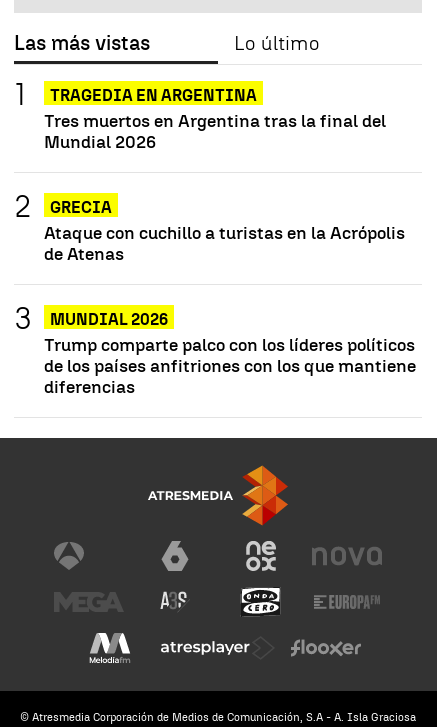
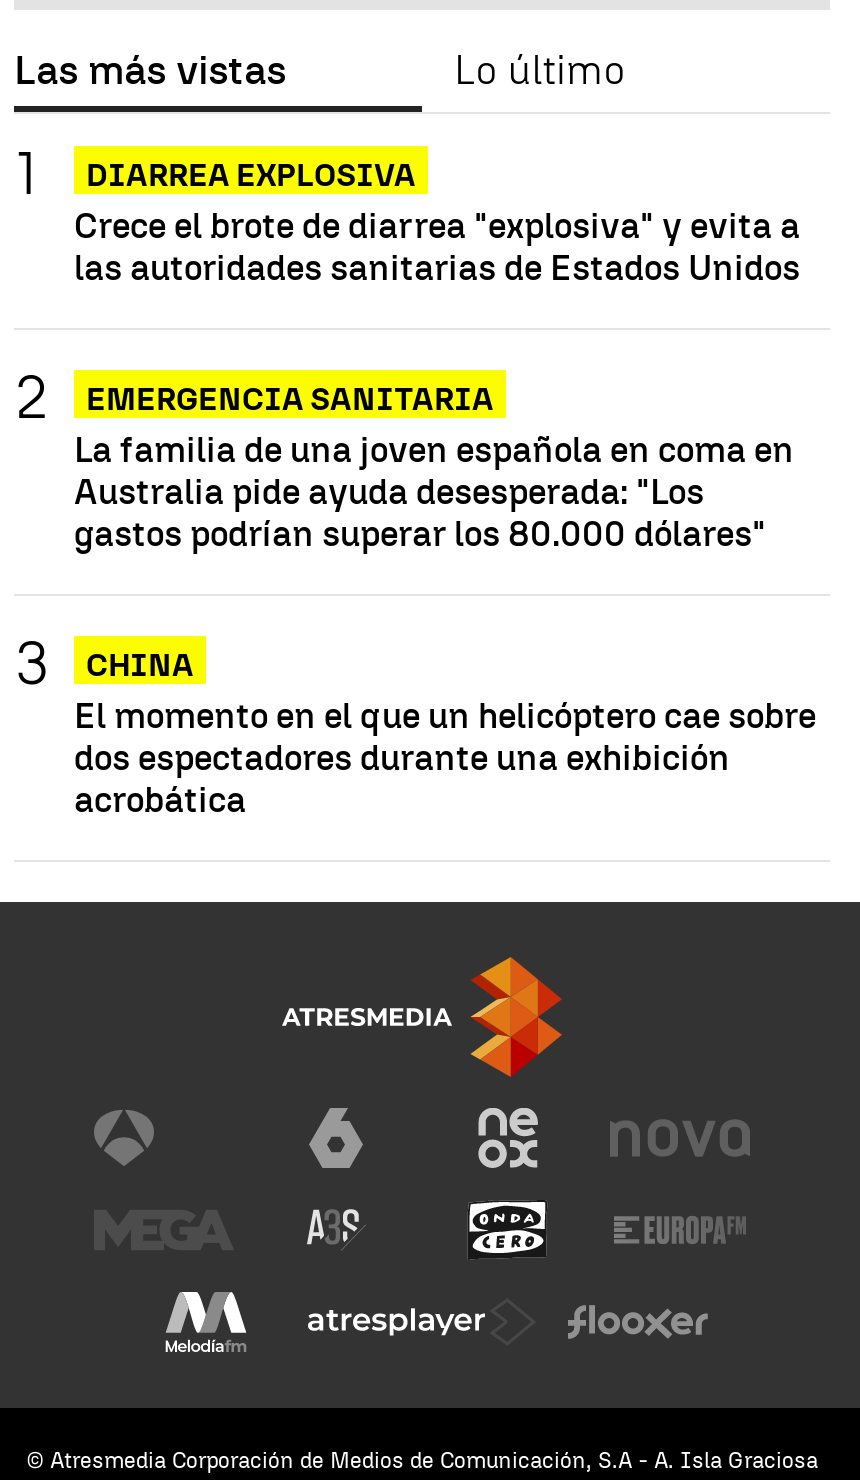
- TRAGEDIA EN ARGENTINA
- Tres muertos en Argentina tras la final del
- Mundial 2026
+ DIARREA EXPLOSIVA
+ Crece el brote de diarrea "explosiva" y evita a
+ las autoridades sanitarias de Estados Unidos

- GRECIA
- Ataque con cuchillo a turistas en la Acrópolis
- de Atenas
+ EMERGENCIA SANITARIA
+ La familia de una joven española en coma en
+ Australia pide ayuda desesperada: "Los
+ gastos podrían superar los 80.000 dólares"

- MUNDIAL 2026
- Trump comparte palco con los líderes políticos
- de los países anfitriones con los que mantiene
- diferencias
+ CHINA
+ El momento en el que un helicóptero cae sobre
+ dos espectadores durante una exhibición
+ acrobática
